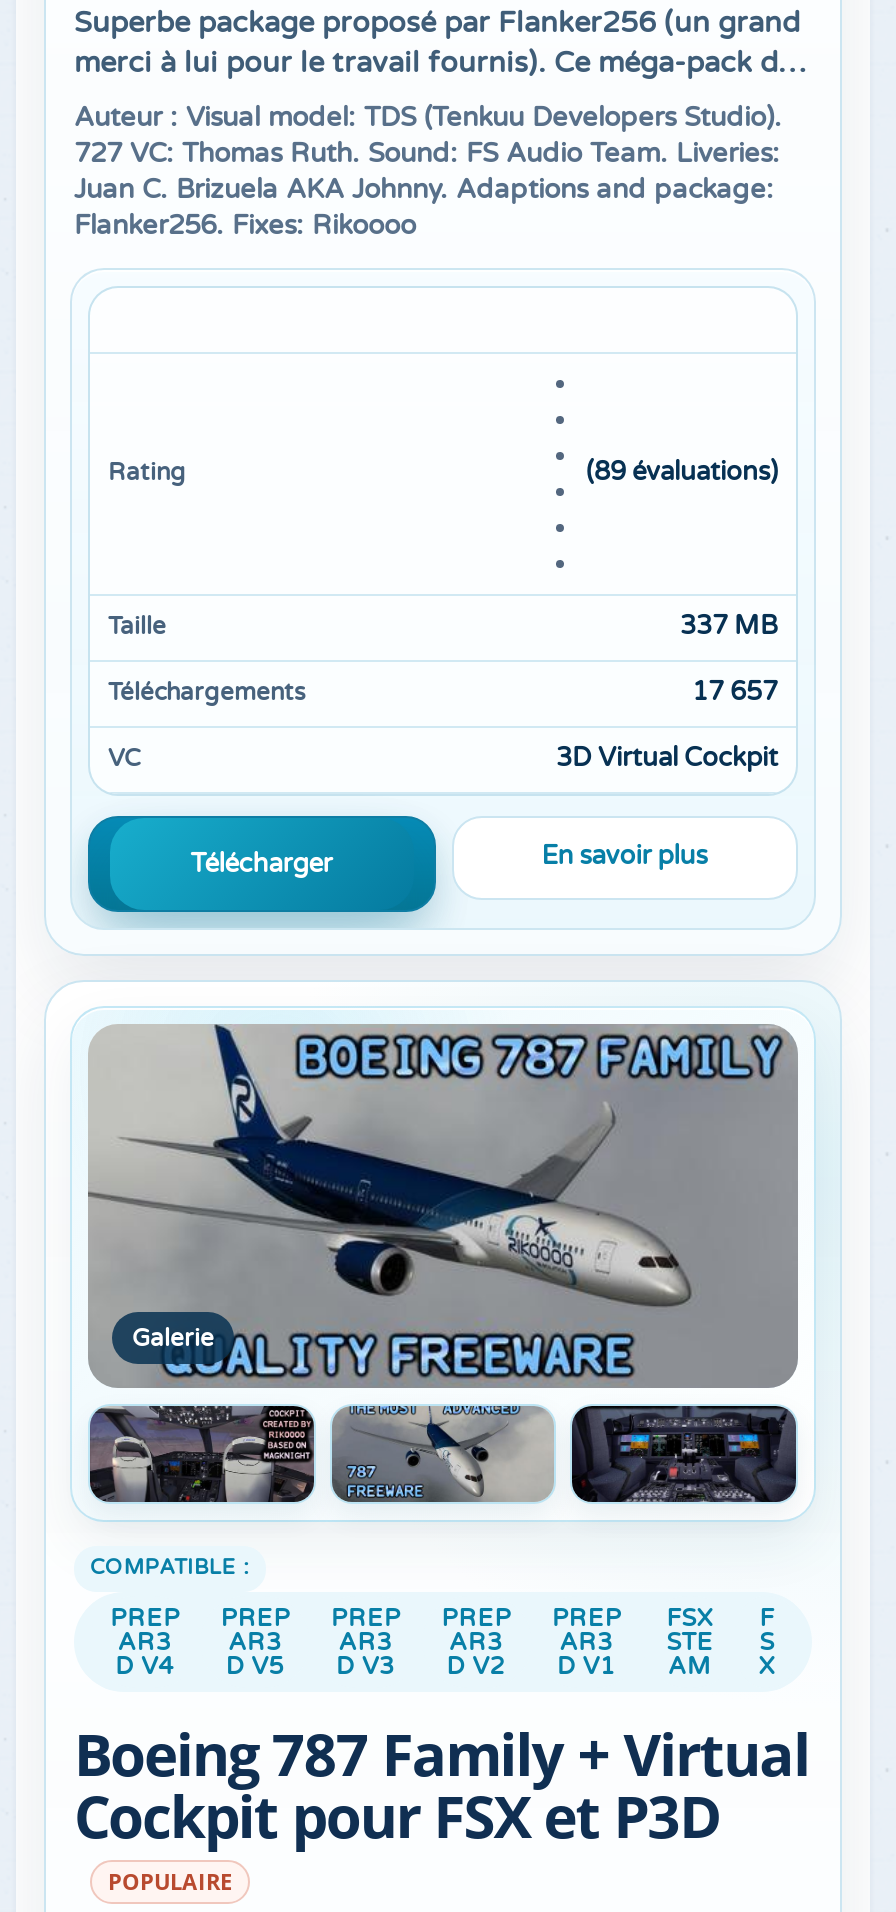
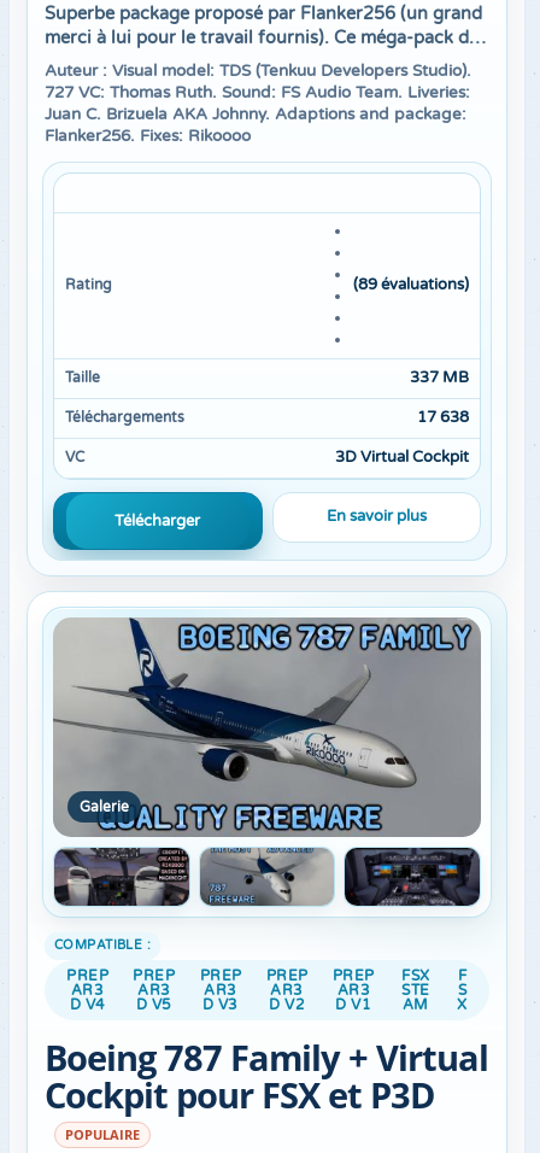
- 17 657
+ 17 638
